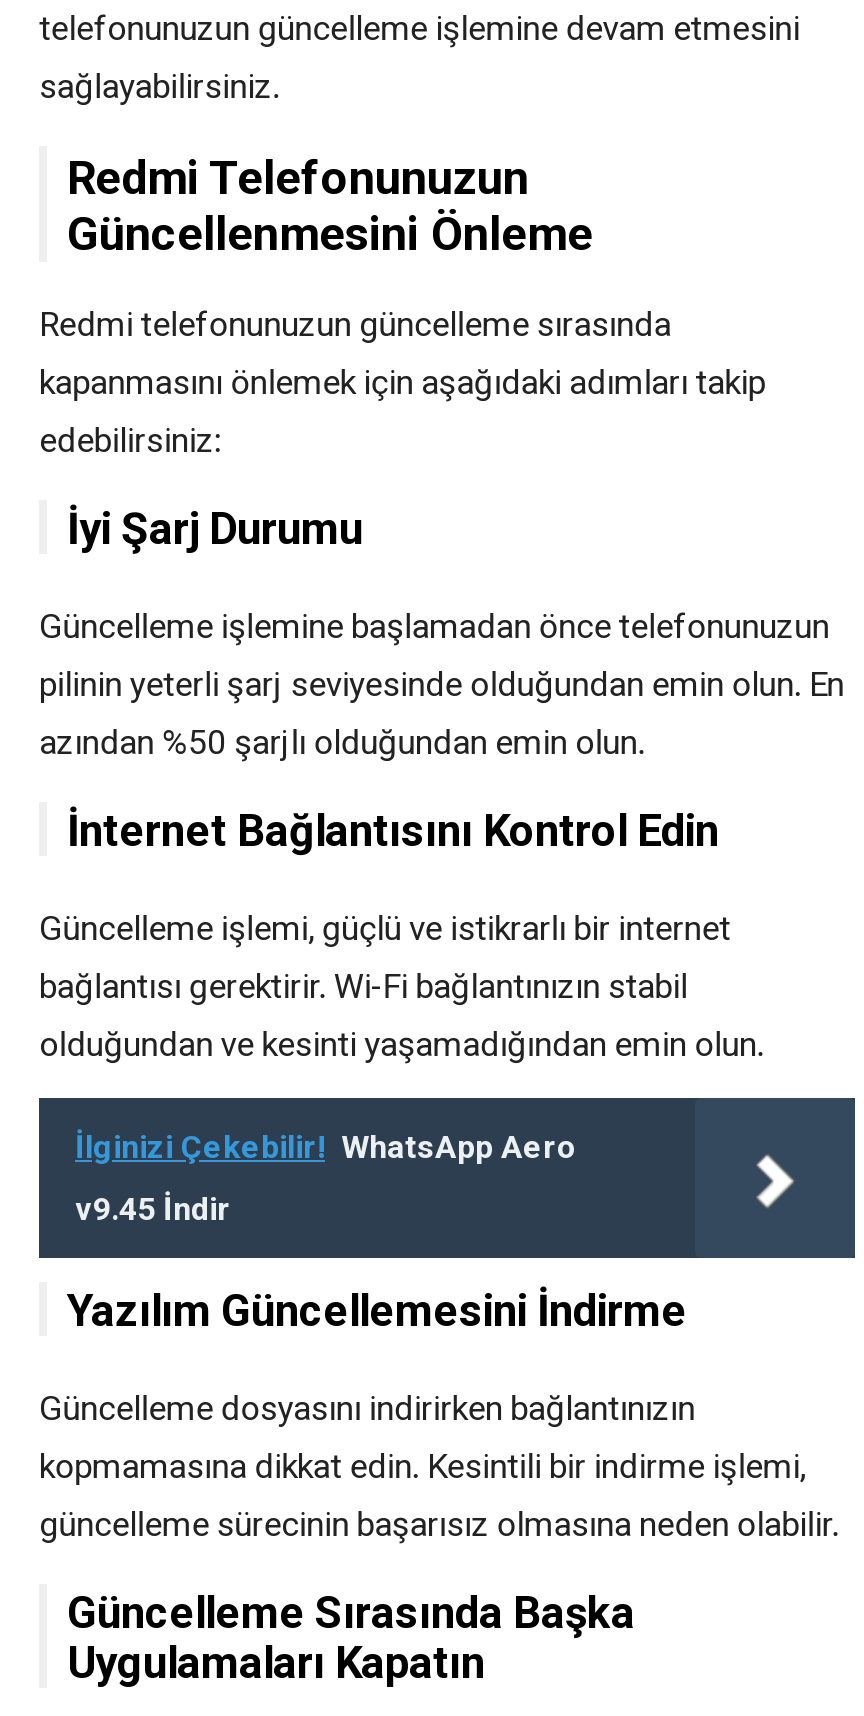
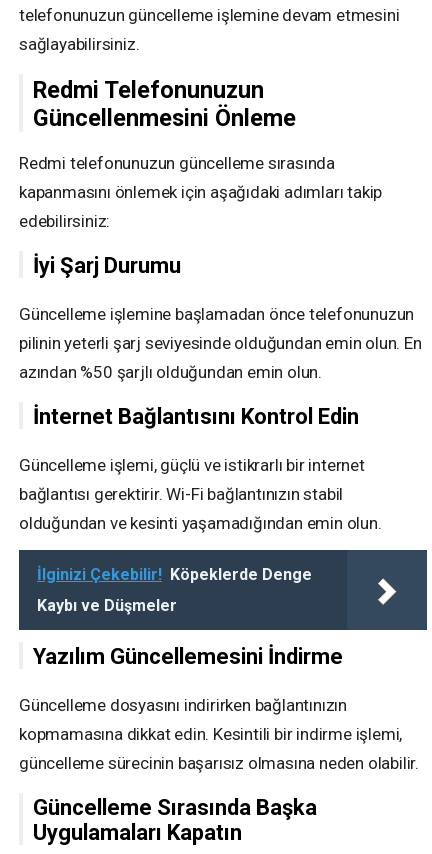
- İlginizi Çekebilir! WhatsApp Aero
+ İlginizi Çekebilir! Köpeklerde Denge

- v9.45 İndir
+ Kaybı ve Düşmeler
